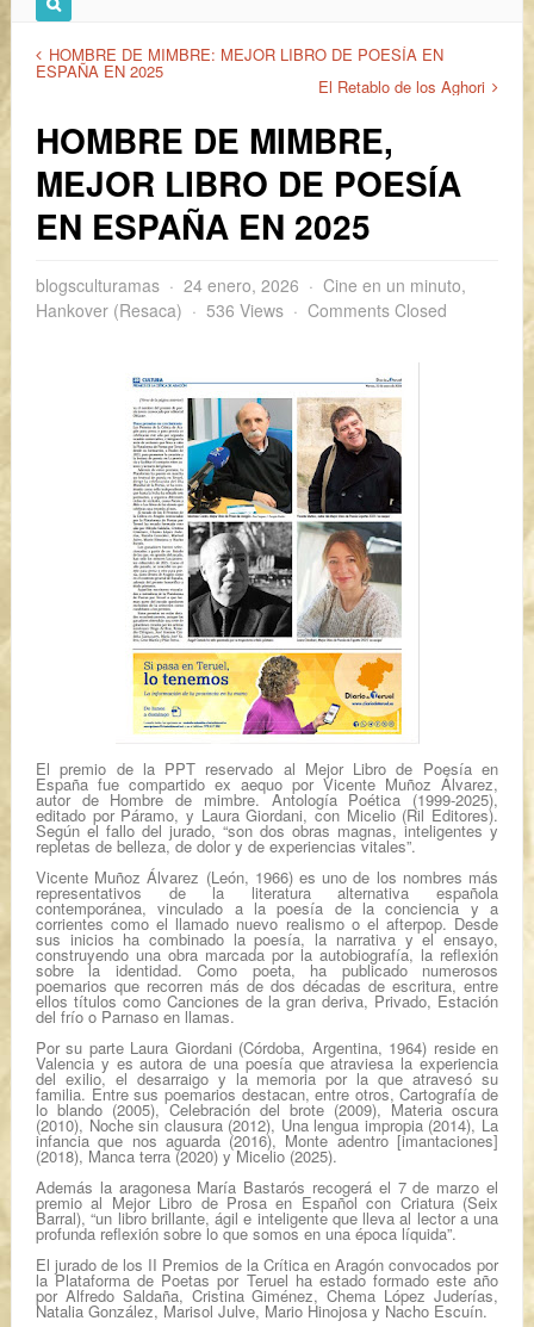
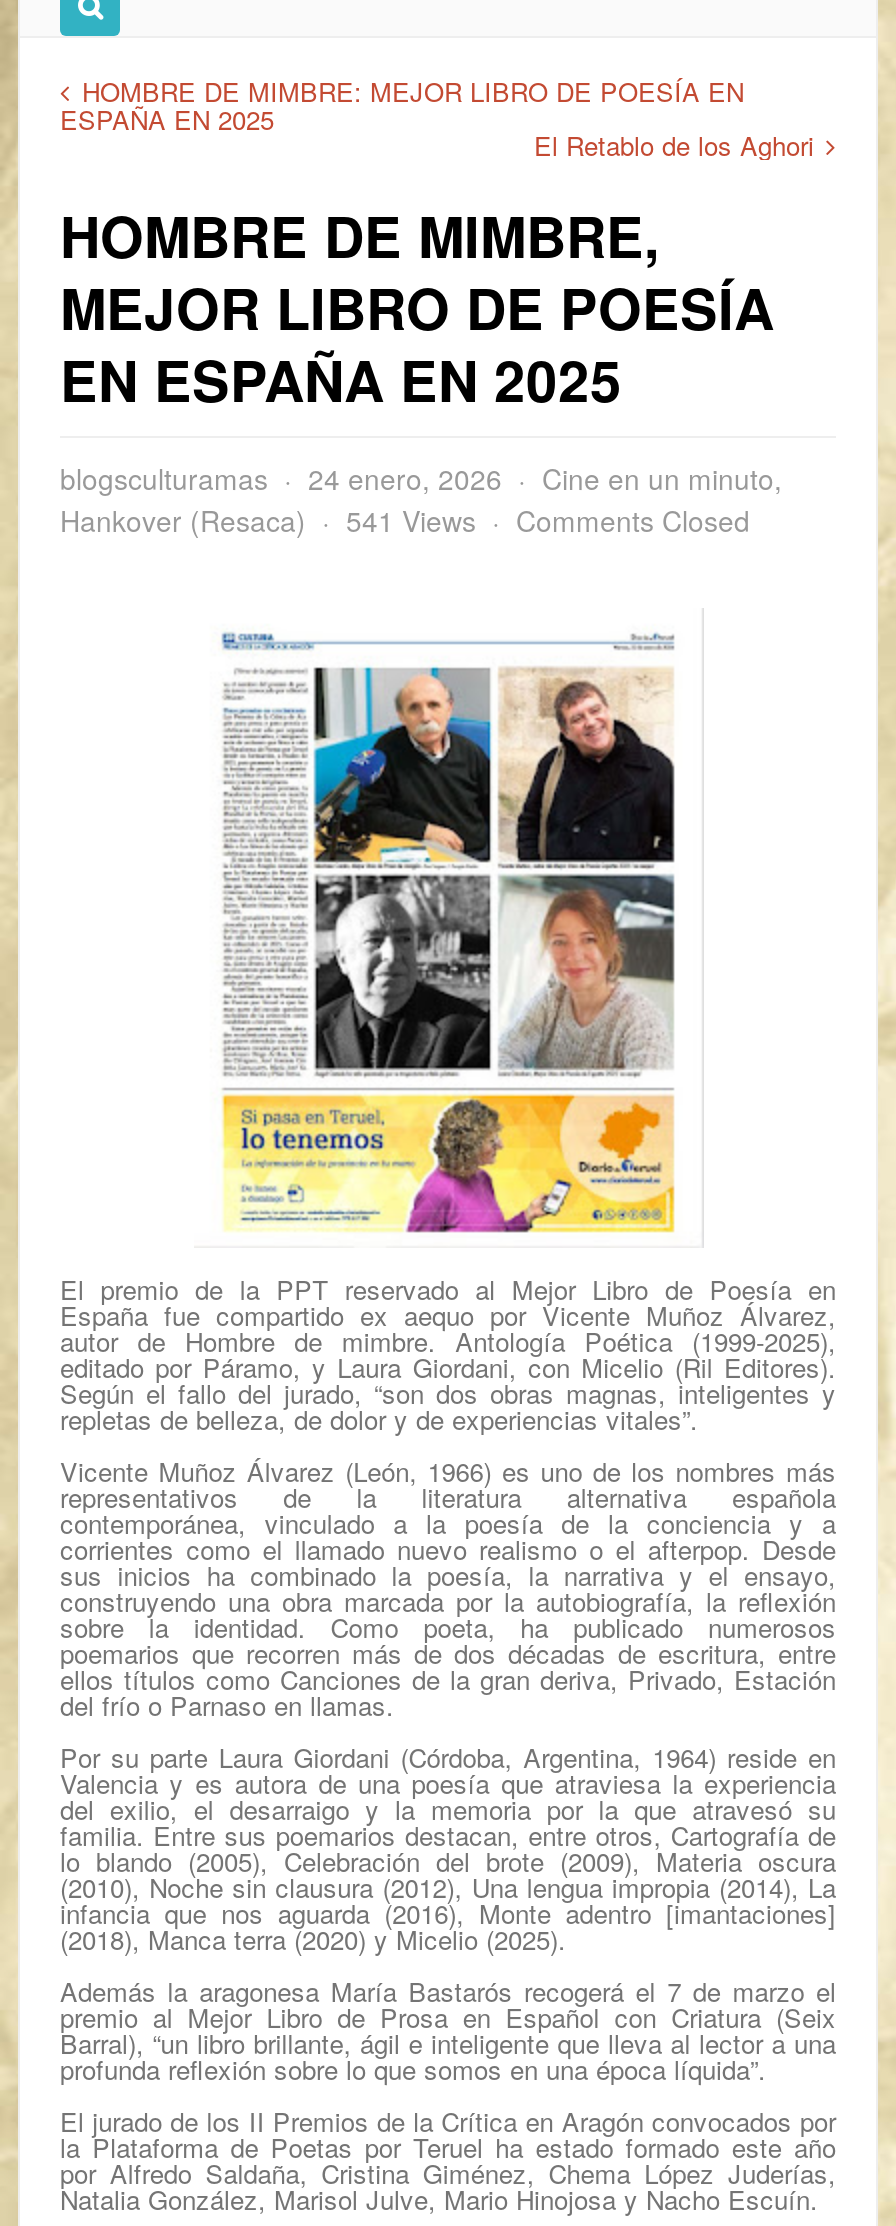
- Hankover (Resaca) 536 Views Comments Closed
+ Hankover (Resaca) 541 Views Comments Closed
